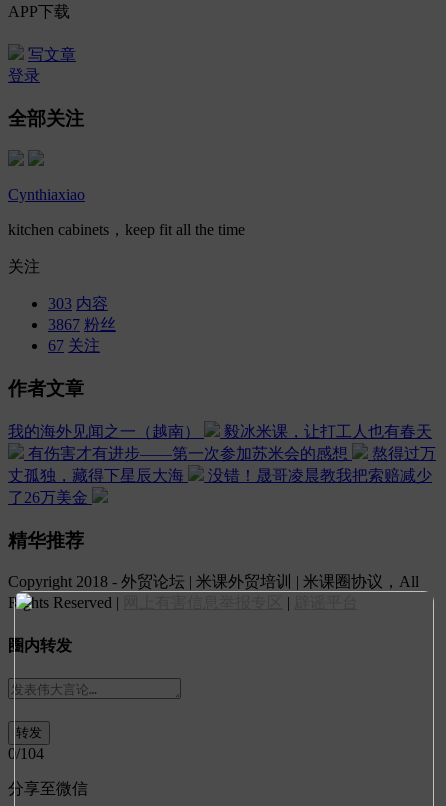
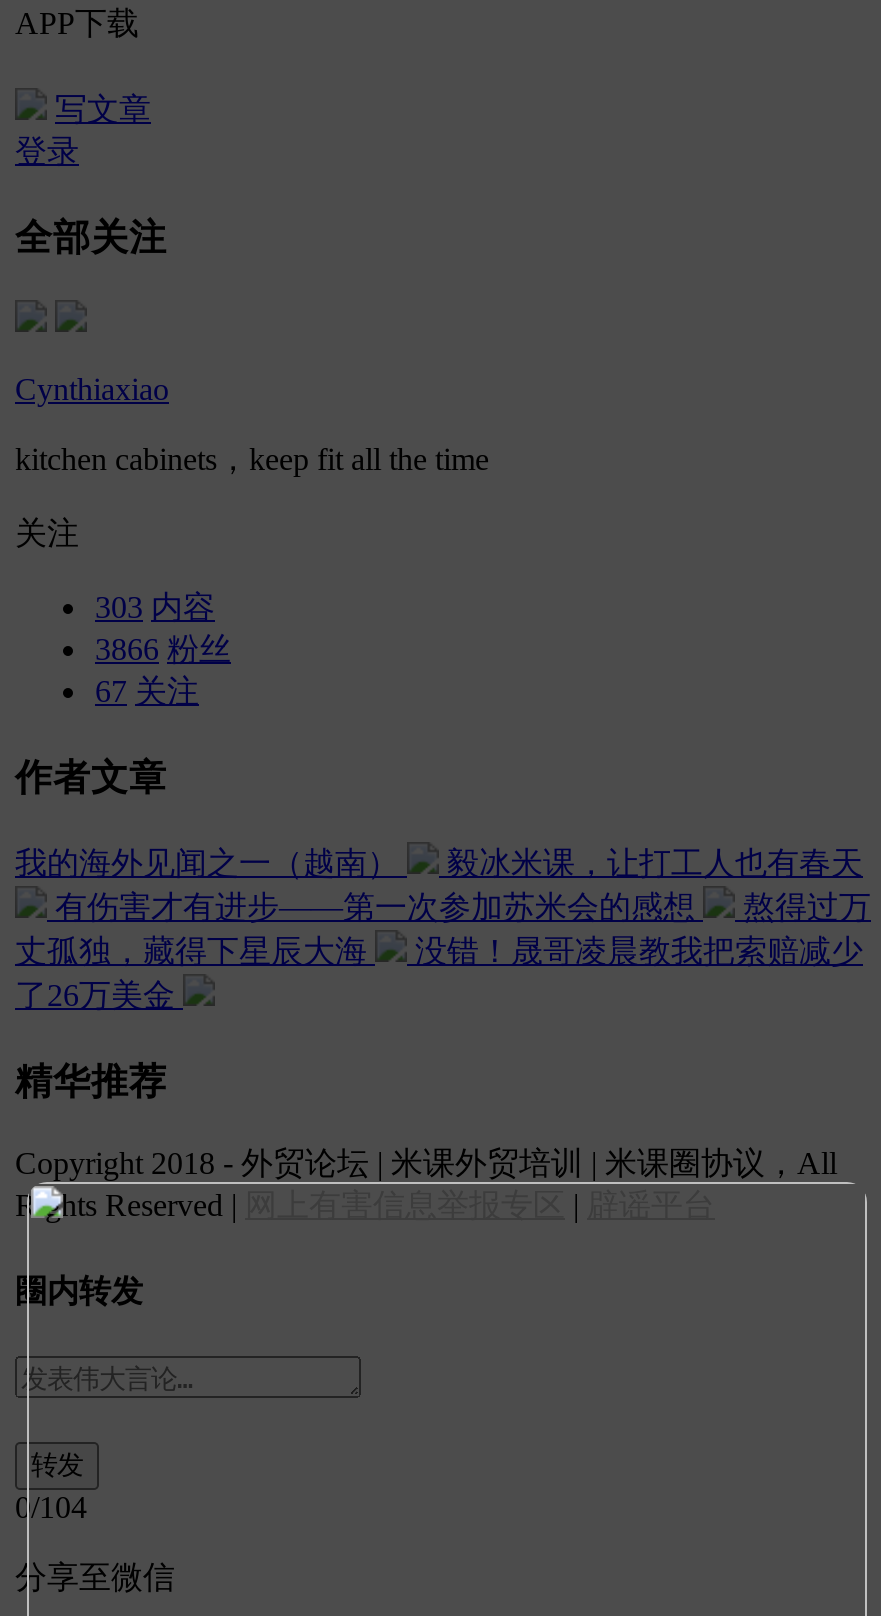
- 3867 粉丝
+ 3866 粉丝
